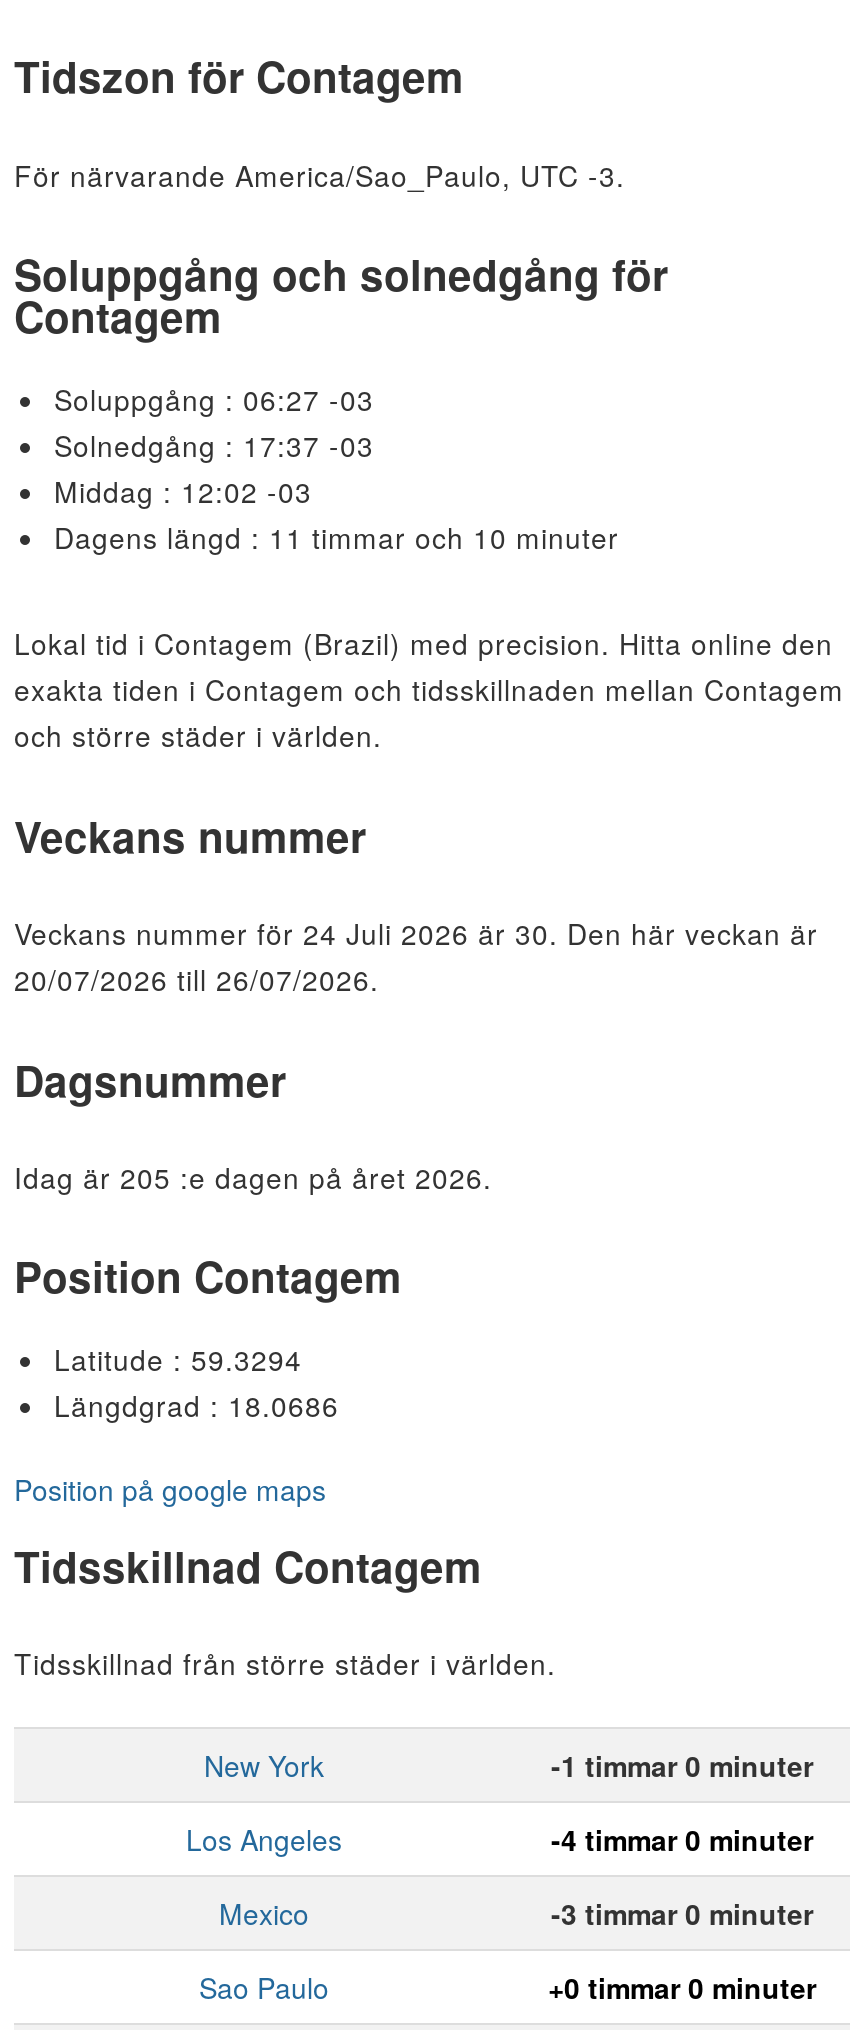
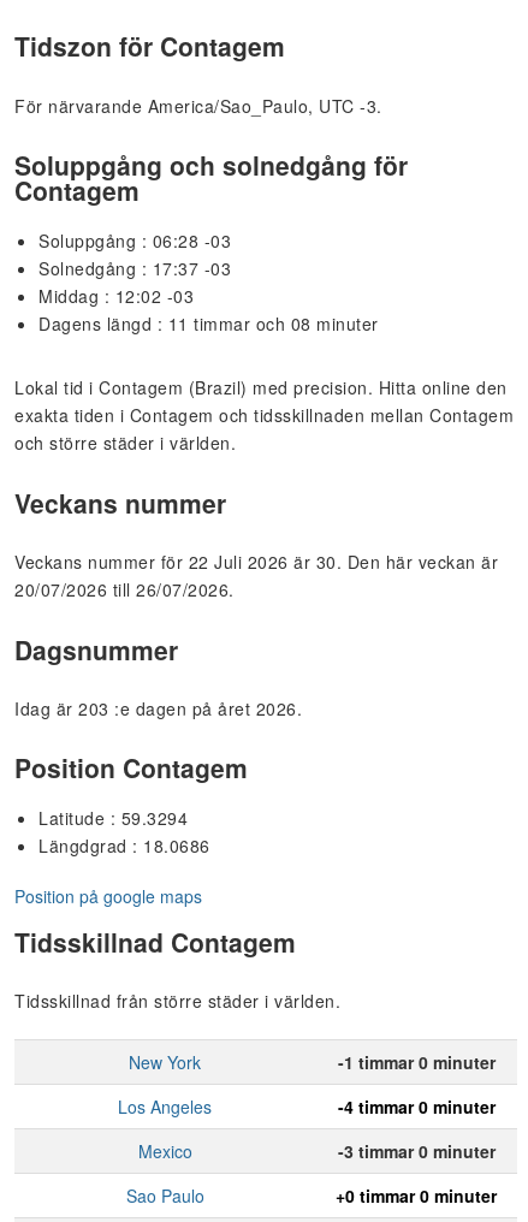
- Soluppgång : 06:27 -03
+ Soluppgång : 06:28 -03

- Dagens längd : 11 timmar och 10 minuter
+ Dagens längd : 11 timmar och 08 minuter

- Veckans nummer för 24 Juli 2026 är 30. Den här veckan är
+ Veckans nummer för 22 Juli 2026 är 30. Den här veckan är

- Idag är 205 :e dagen på året 2026.
+ Idag är 203 :e dagen på året 2026.
